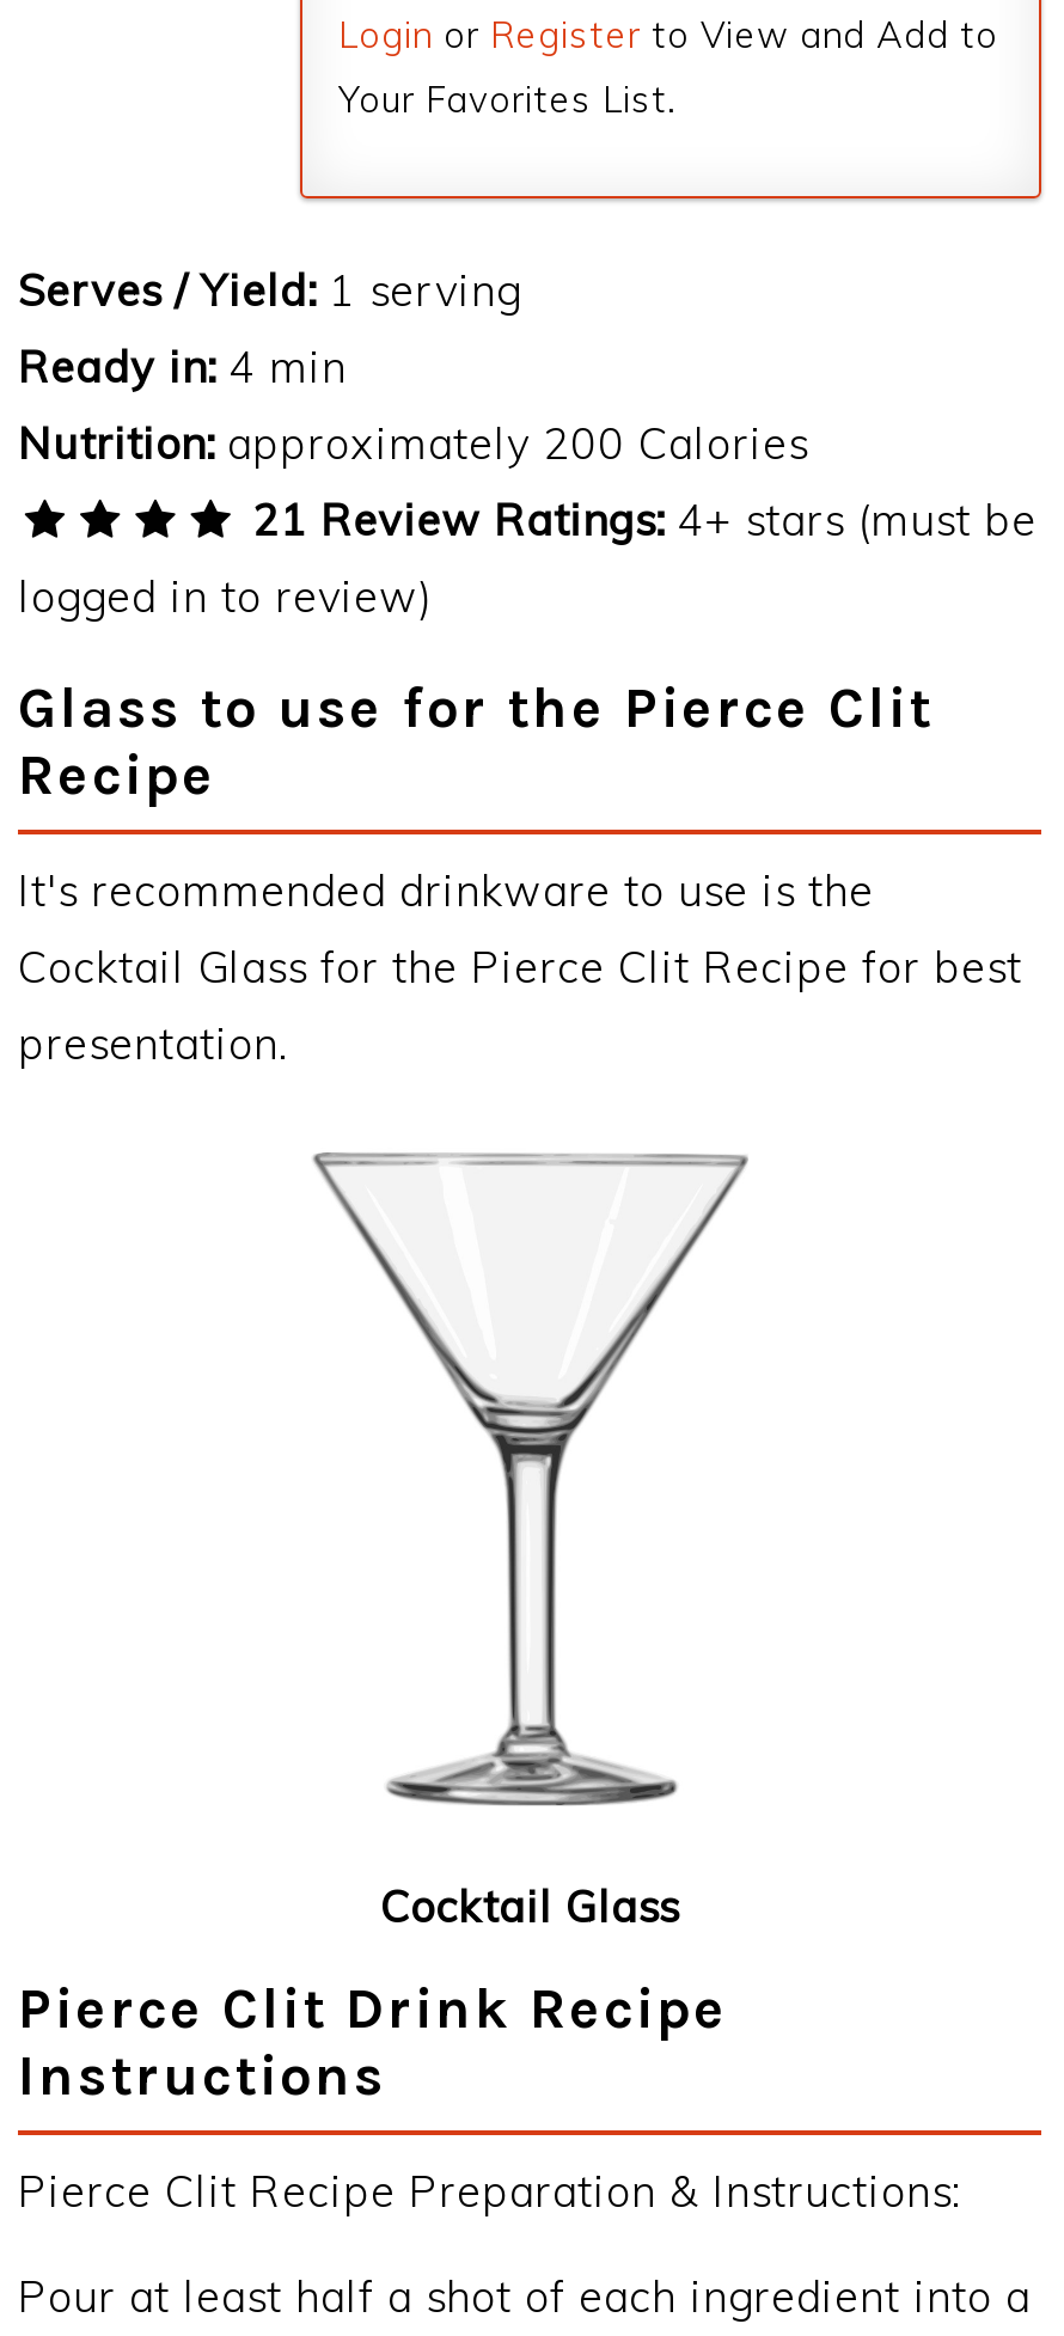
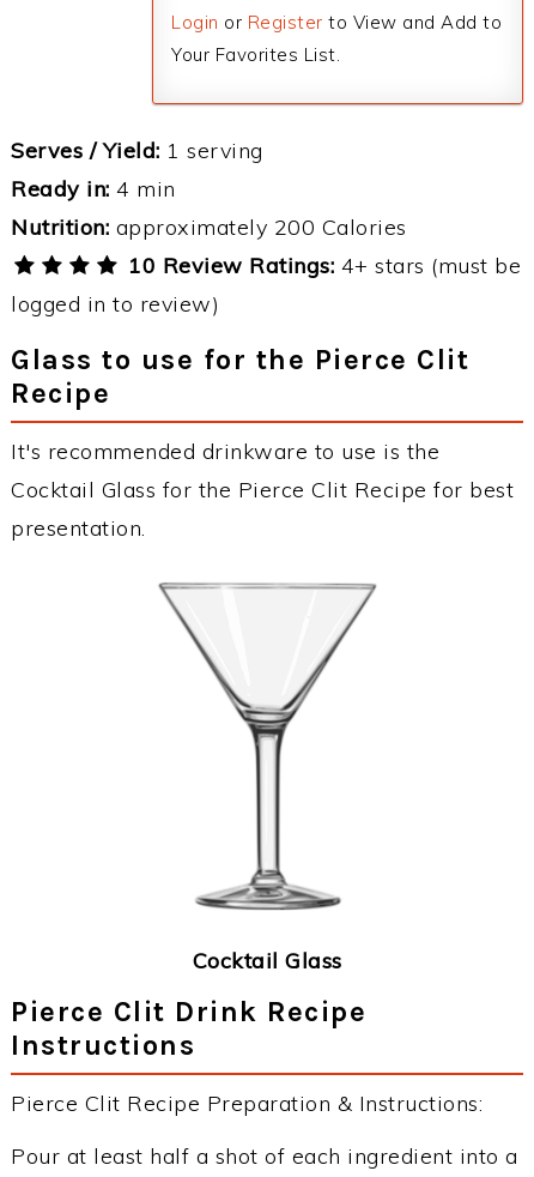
- 21 Review Ratings: 4+ stars (must be
+ 10 Review Ratings: 4+ stars (must be
